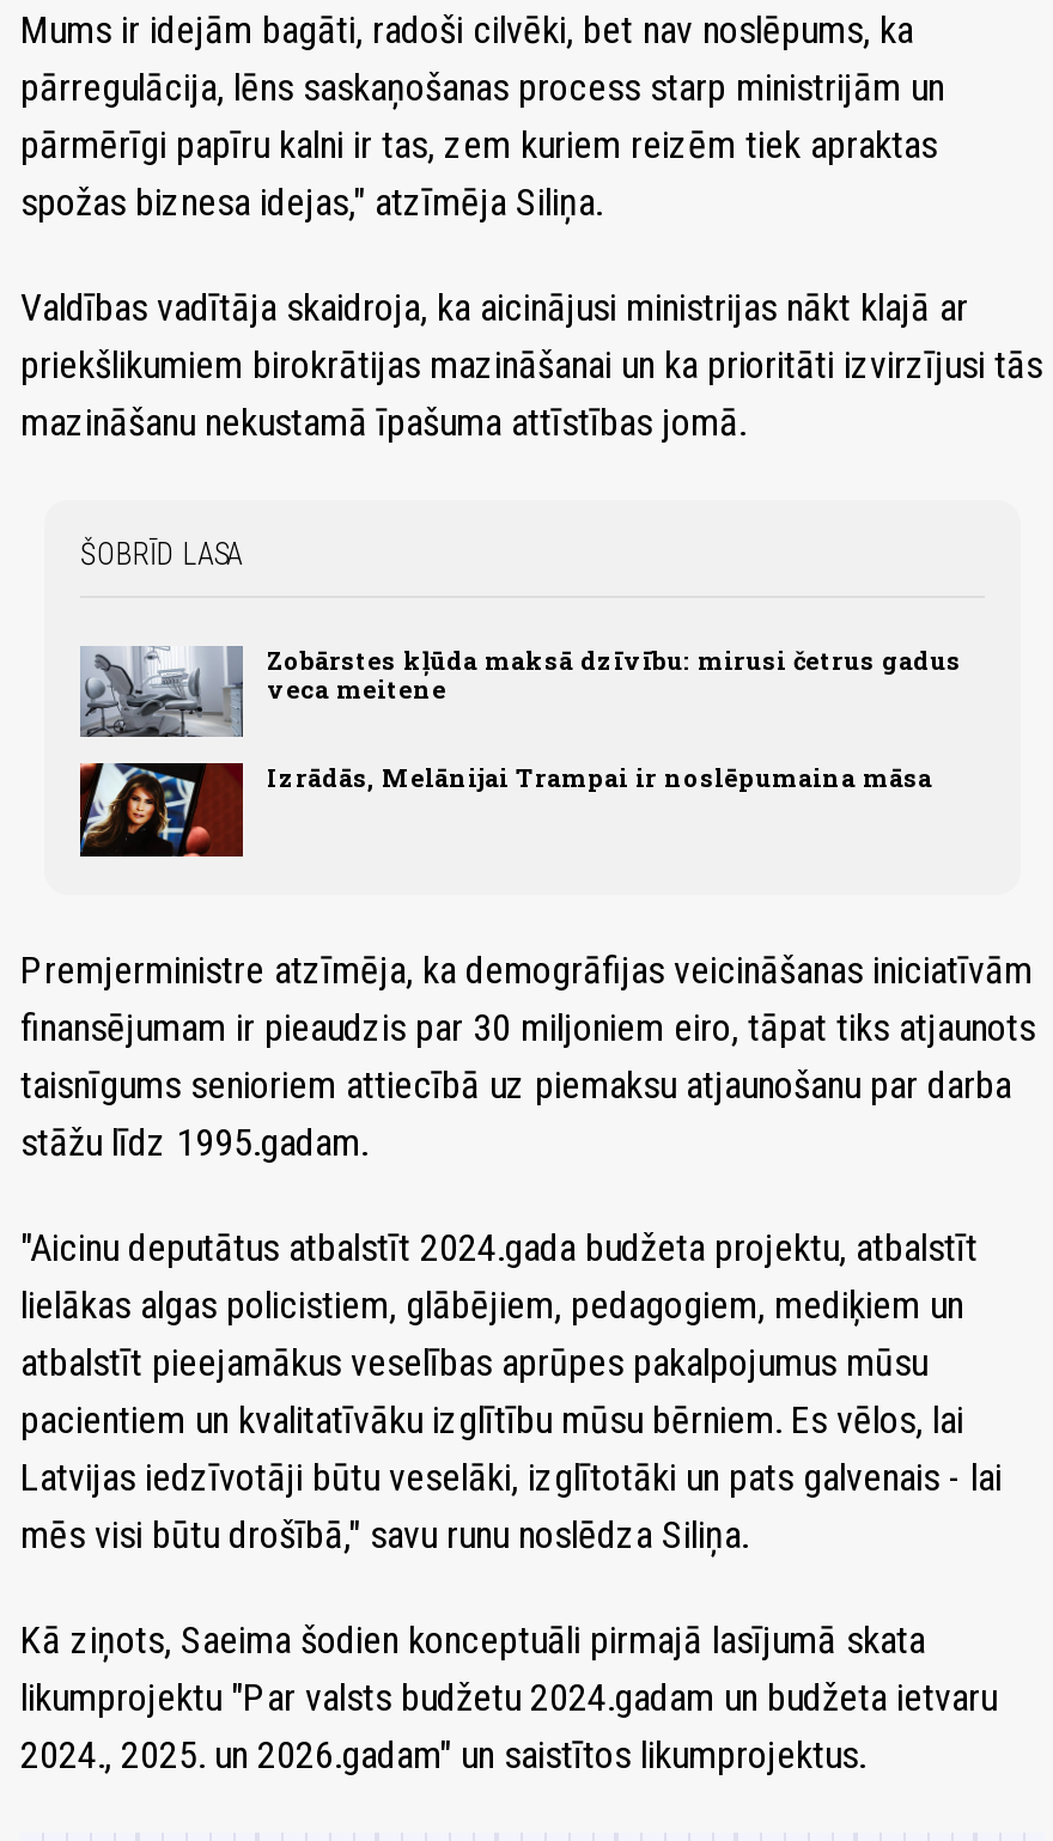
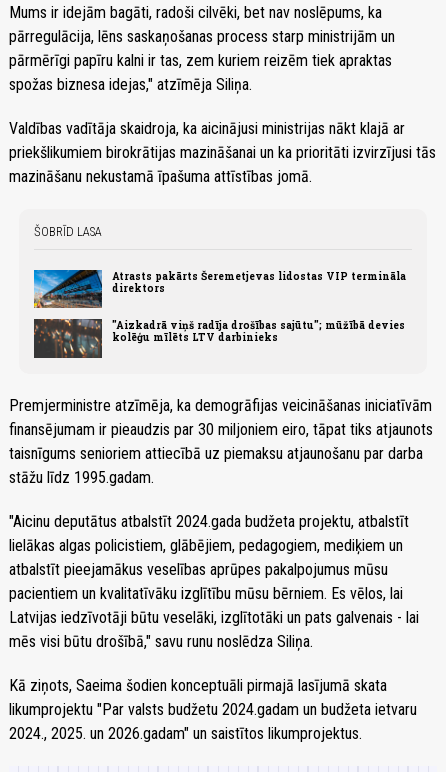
- [image]
- Zobārstes kļūda maksā dzīvību: mirusi četrus gadus
- veca meitene
+ [image]
+ Atrasts pakārts Šeremetjevas lidostas VIP termināla
+ direktors

- [image]
- Izrādās, Melānijai Trampai ir noslēpumaina māsa
+ [image]
+ "Aizkadrā viņš radīja drošības sajūtu"; mūžībā devies
+ kolēģu mīlēts LTV darbinieks
